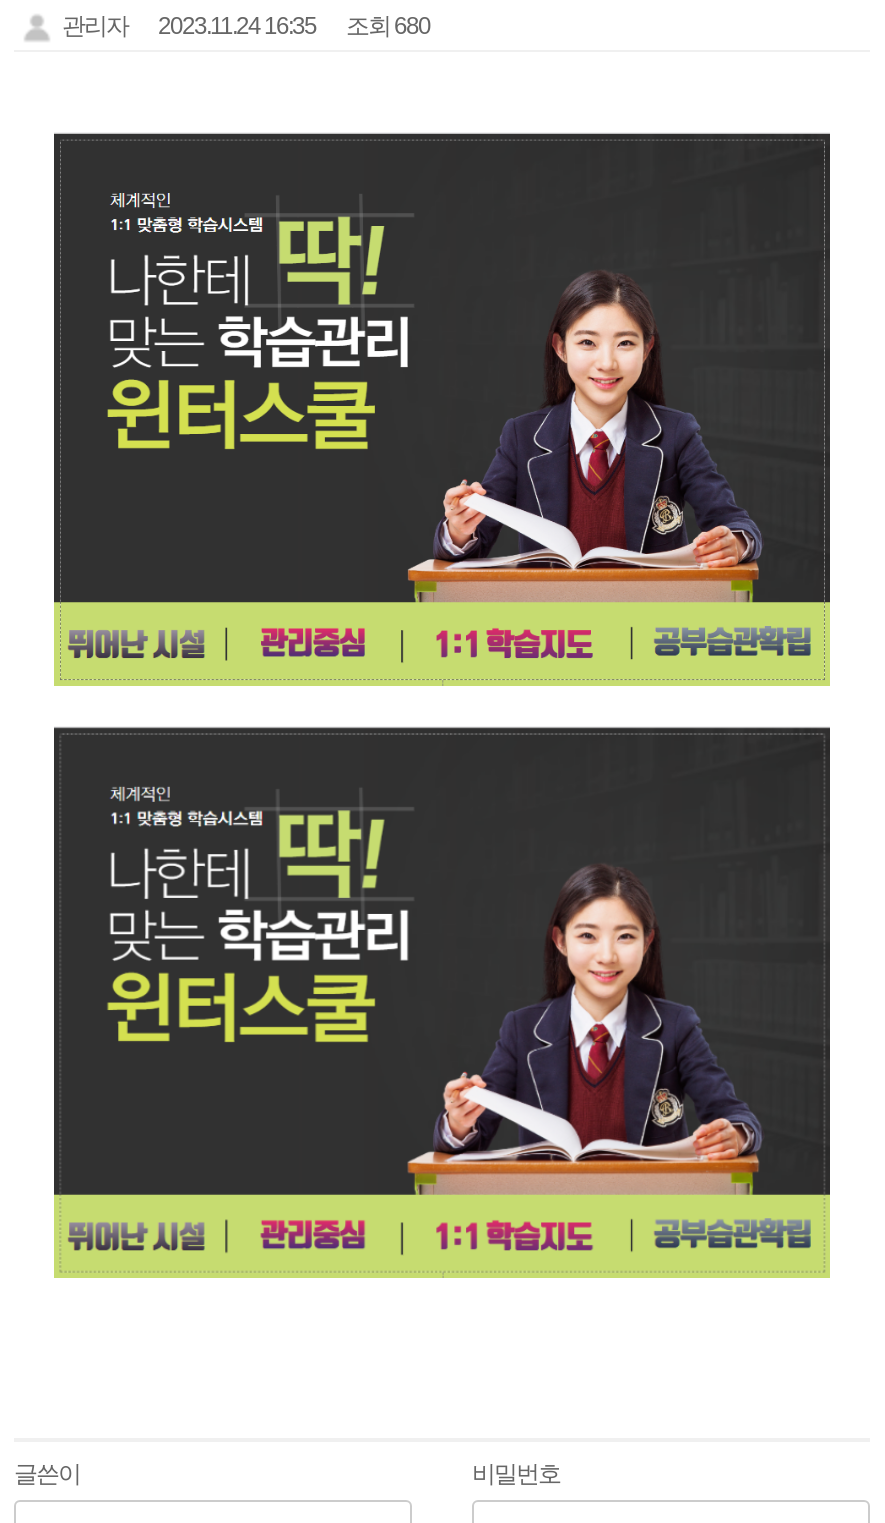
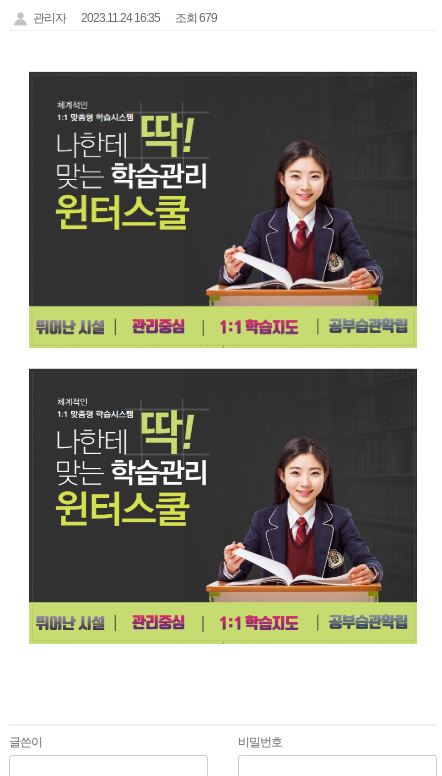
- 관리자 2023.11.24 16:35 조회 680
+ 관리자 2023.11.24 16:35 조회 679
